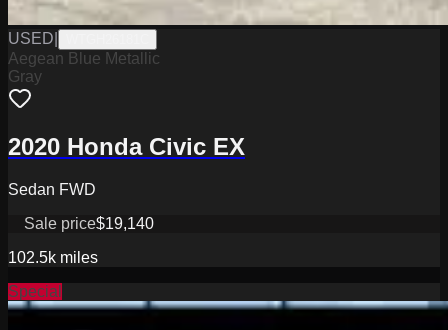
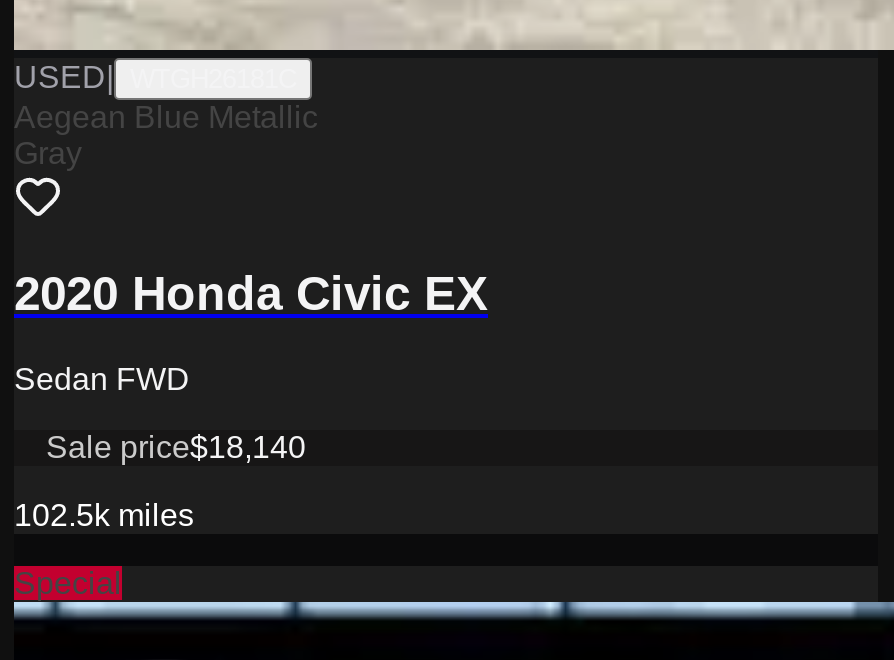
- Sale price$19,140
+ Sale price$18,140
